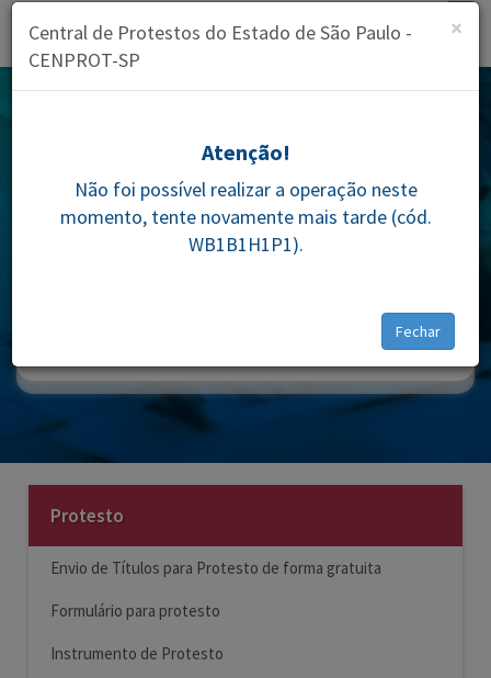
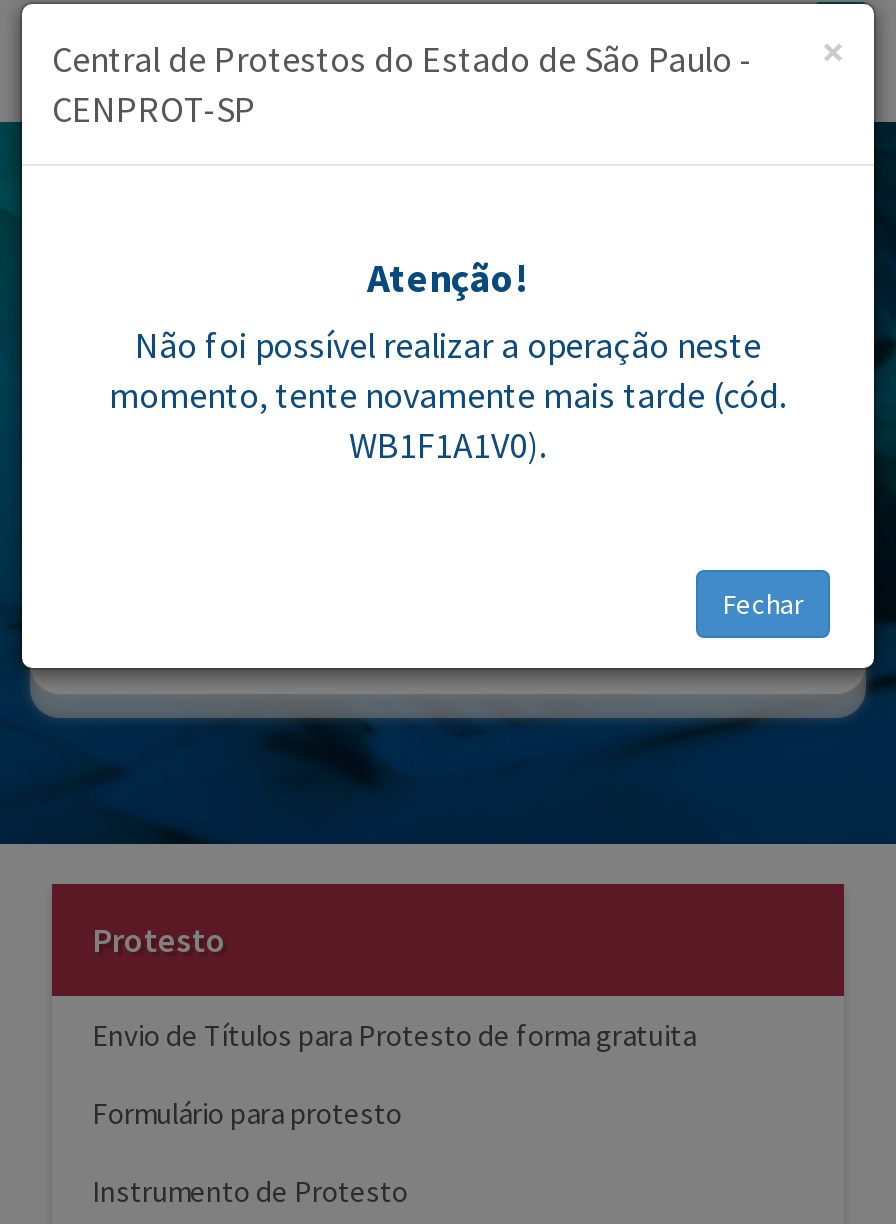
- WB1B1H1P1).
+ WB1F1A1V0).
